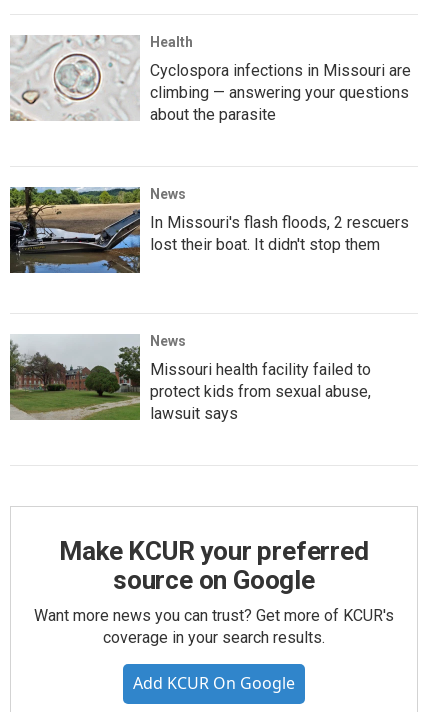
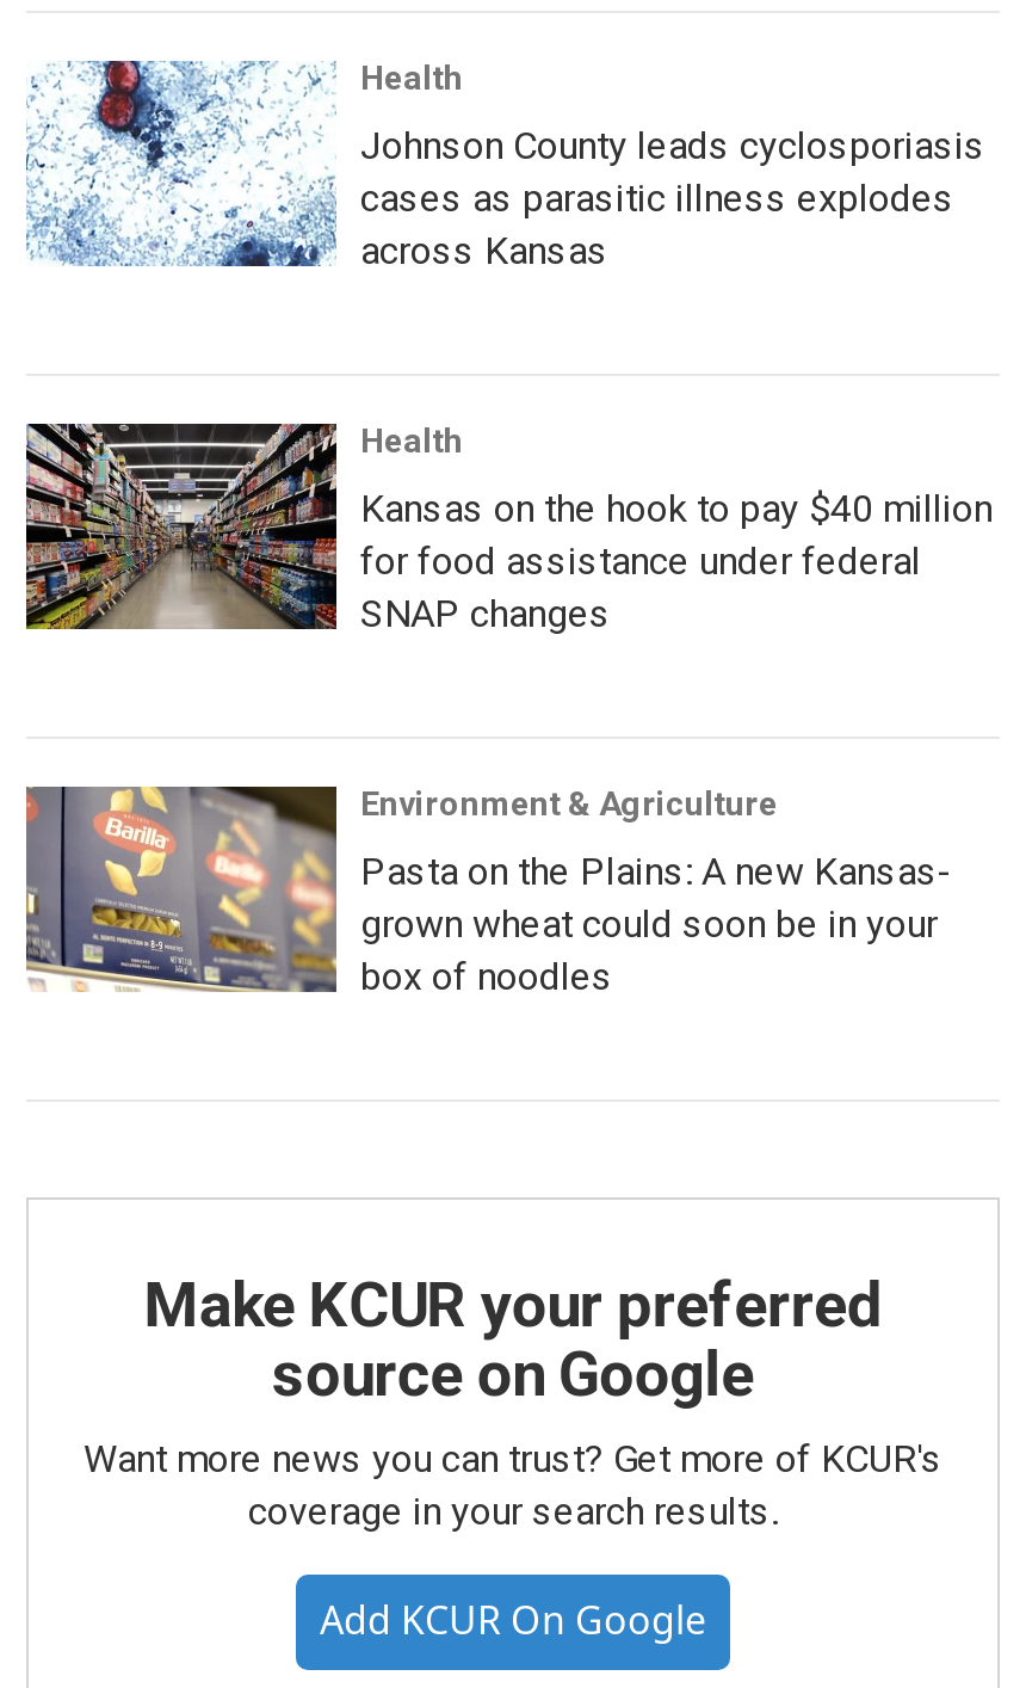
- [image]
- Cyclospora infections in Missouri are
- climbing — answering your questions
- about the parasite
+ [image]
+ Johnson County leads cyclosporiasis
+ cases as parasitic illness explodes
+ across Kansas

- [image]
- News
+ [image]
+ Health

- In Missouri's flash floods, 2 rescuers
- lost their boat. It didn't stop them
+ Kansas on the hook to pay $40 million
+ for food assistance under federal
+ SNAP changes

- [image]
- News
+ [image]
+ Environment & Agriculture

- Missouri health facility failed to
- protect kids from sexual abuse,
- lawsuit says
+ Pasta on the Plains: A new Kansas-
+ grown wheat could soon be in your
+ box of noodles
